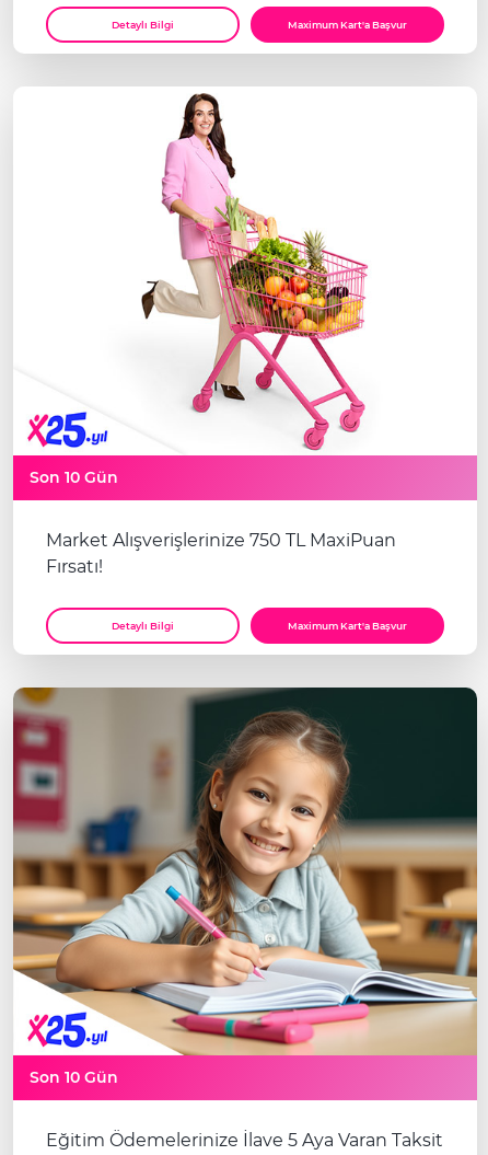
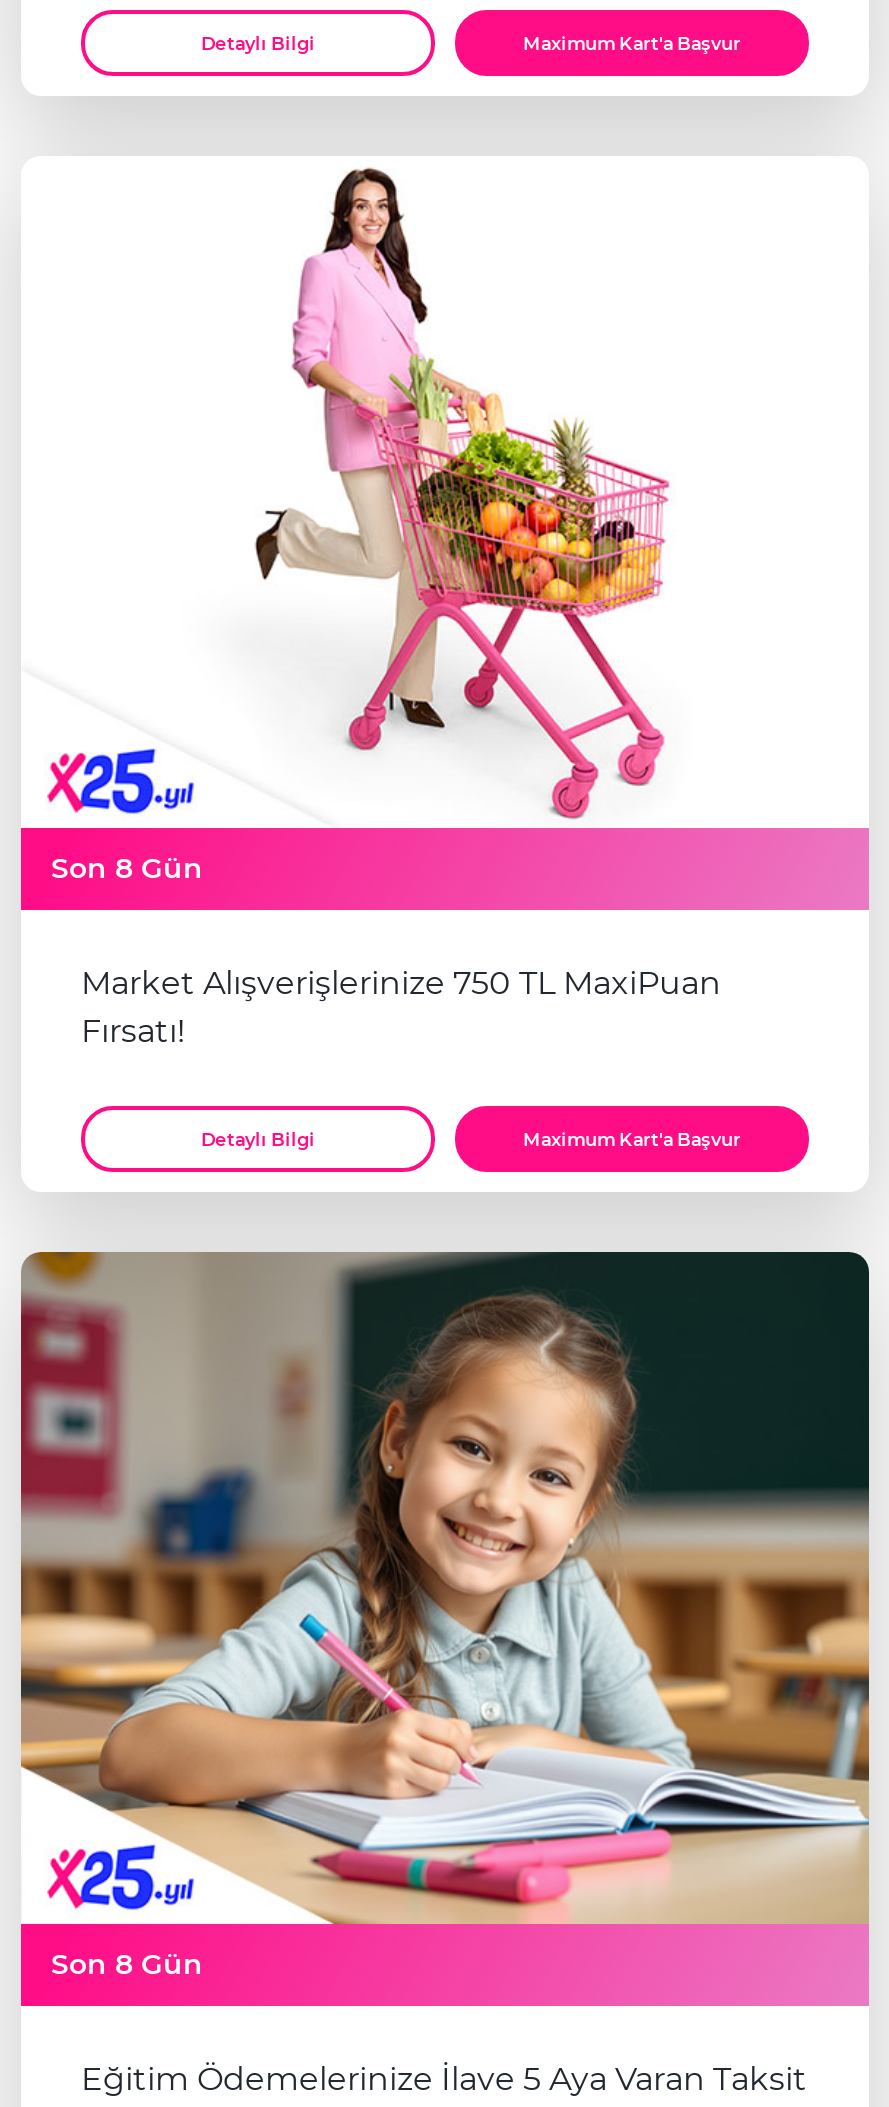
- Son 10 Gün
+ Son 8 Gün

- Son 10 Gün
+ Son 8 Gün
